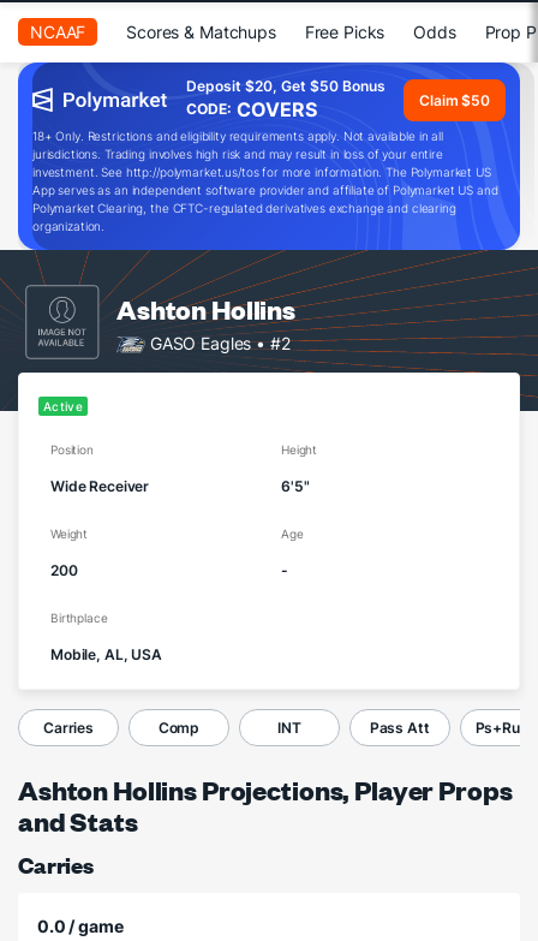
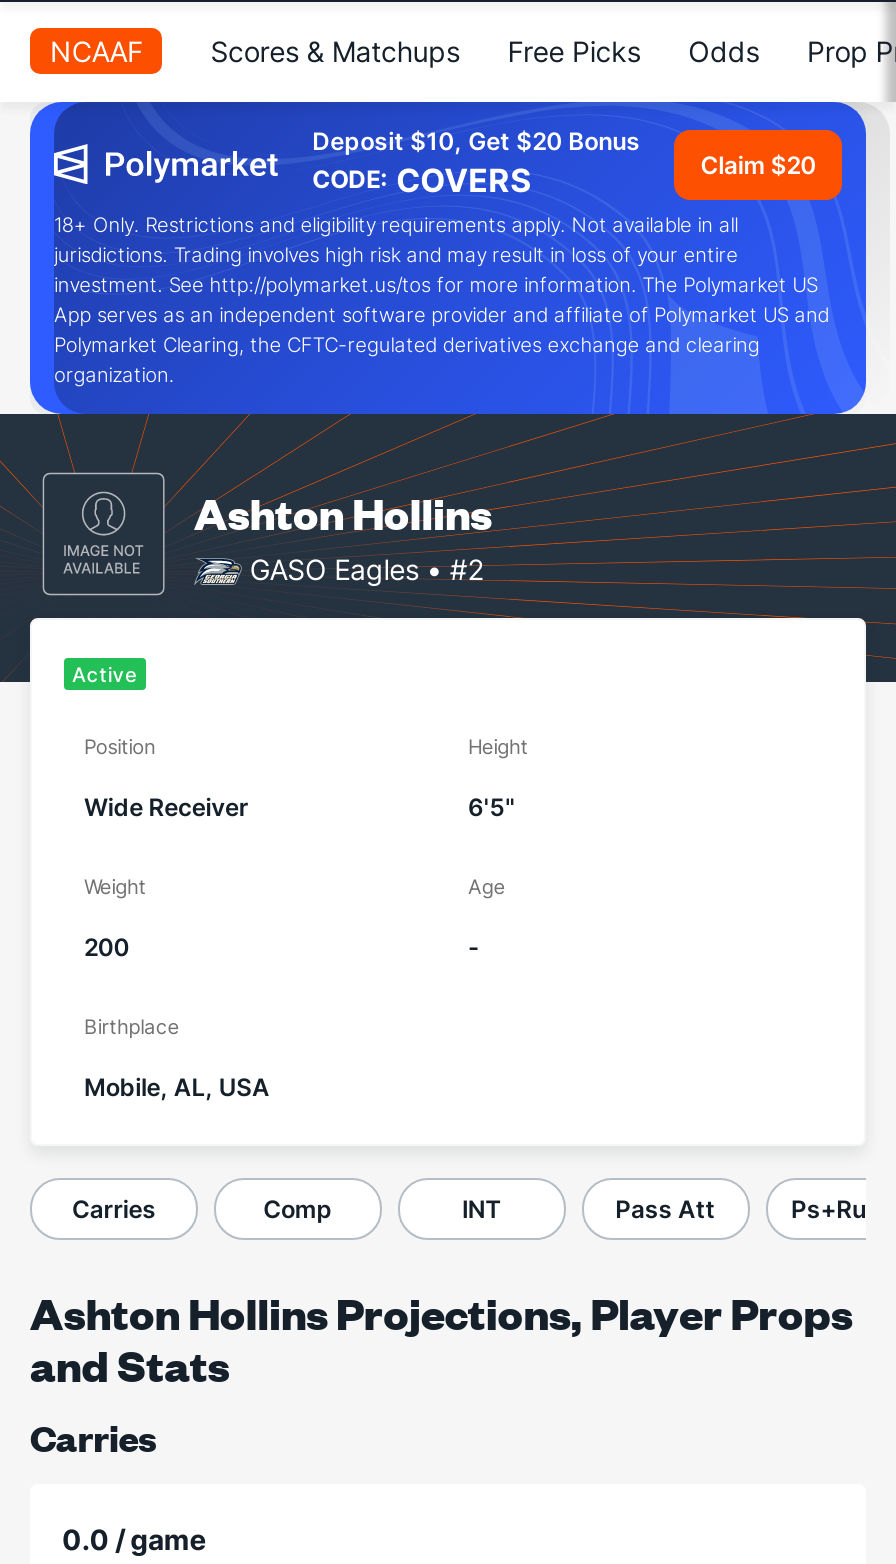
- Deposit $20, Get $50 Bonus
+ Deposit $10, Get $20 Bonus

- Claim $50
+ Claim $20
